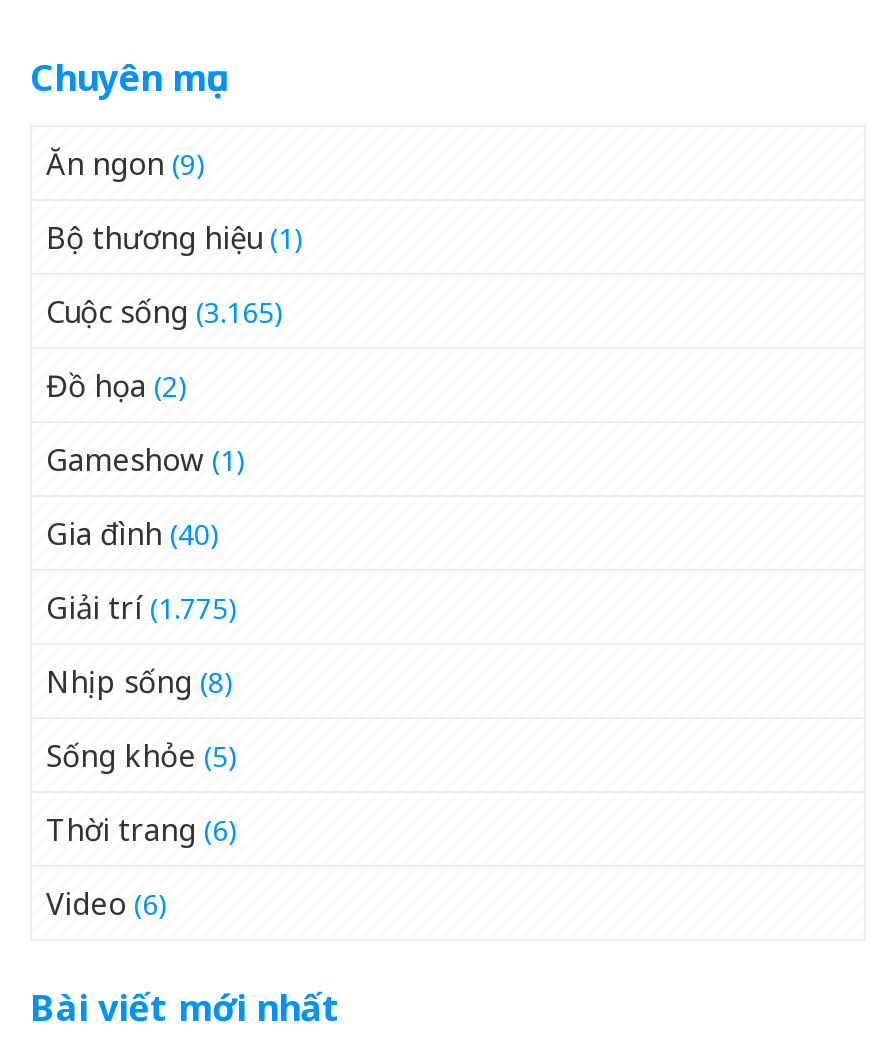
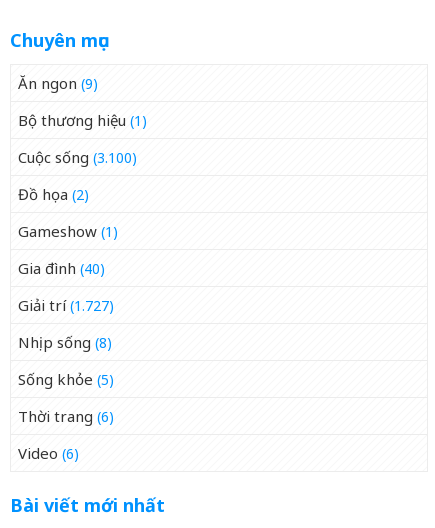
- Cuộc sống (3.165)
+ Cuộc sống (3.100)

- Giải trí (1.775)
+ Giải trí (1.727)
